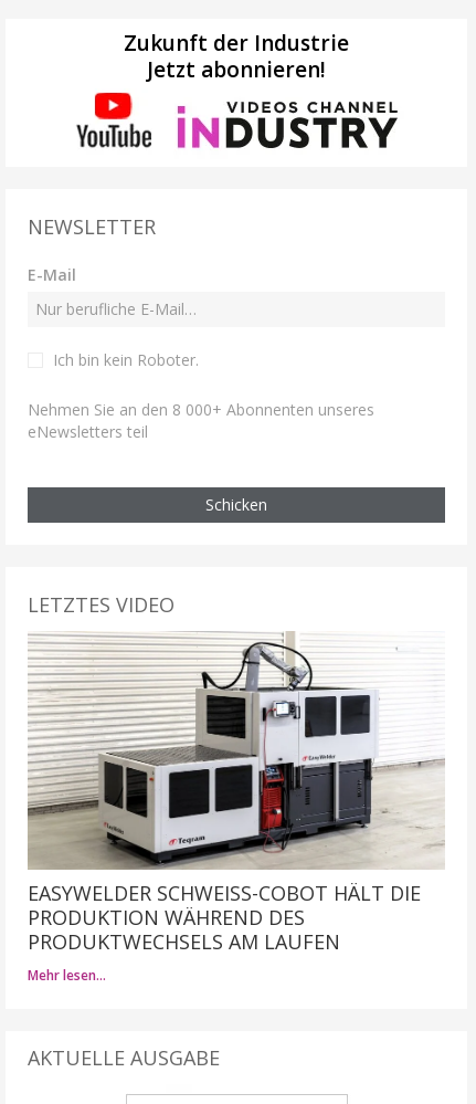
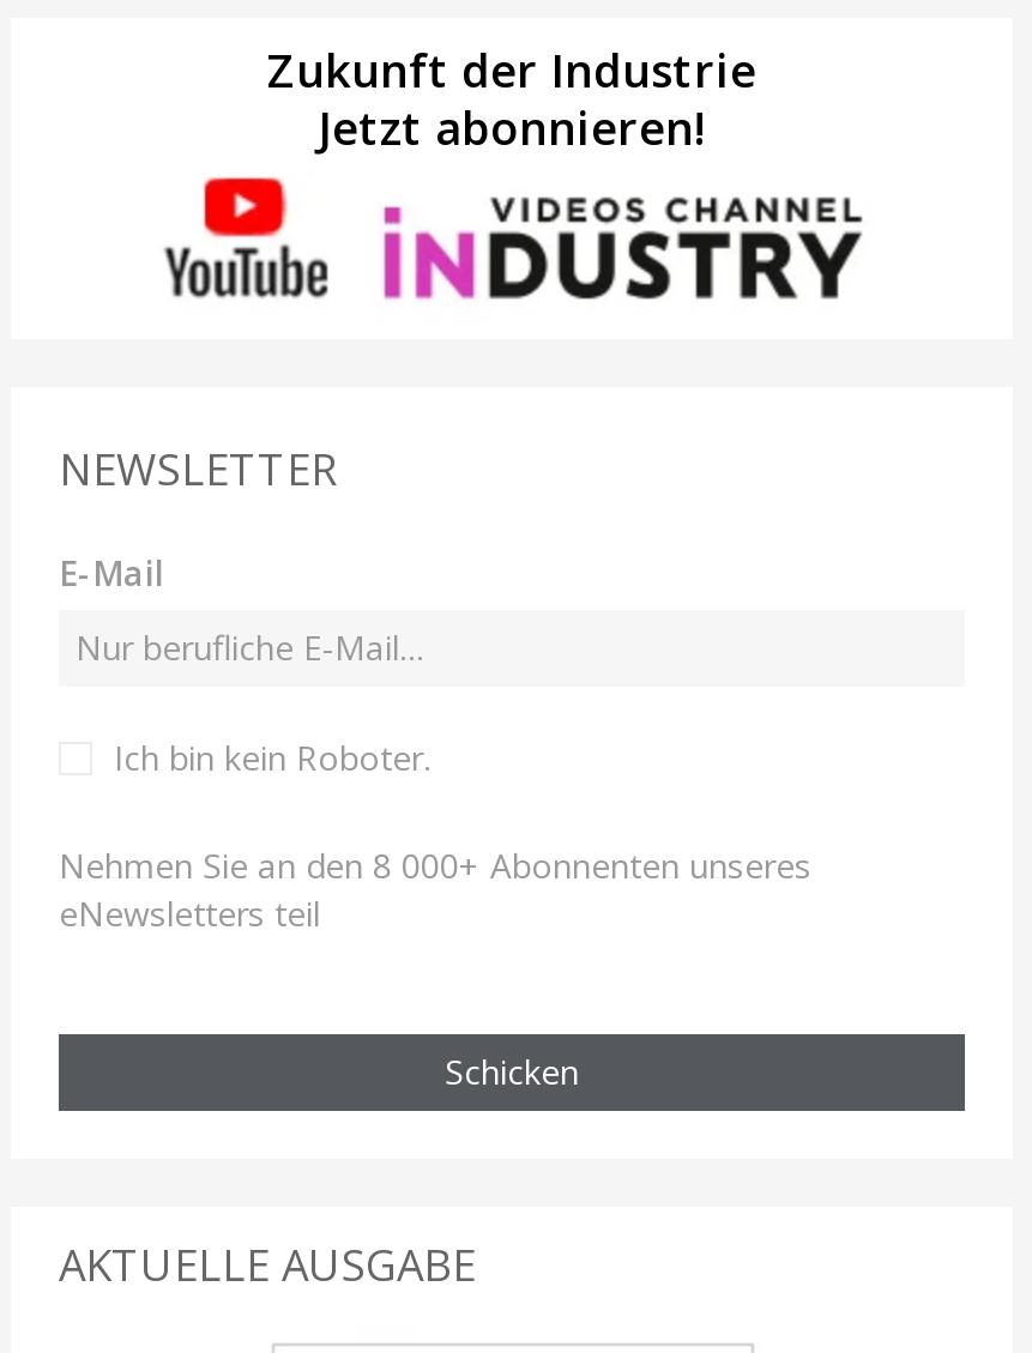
- LETZTES VIDEO

- [image]
- EASYWELDER SCHWEISS-COBOT HÄLT DIE P
- RODUKTION WÄHREND DES P
- RODUKTWECHSELS AM LAUFEN
- Mehr lesen…
